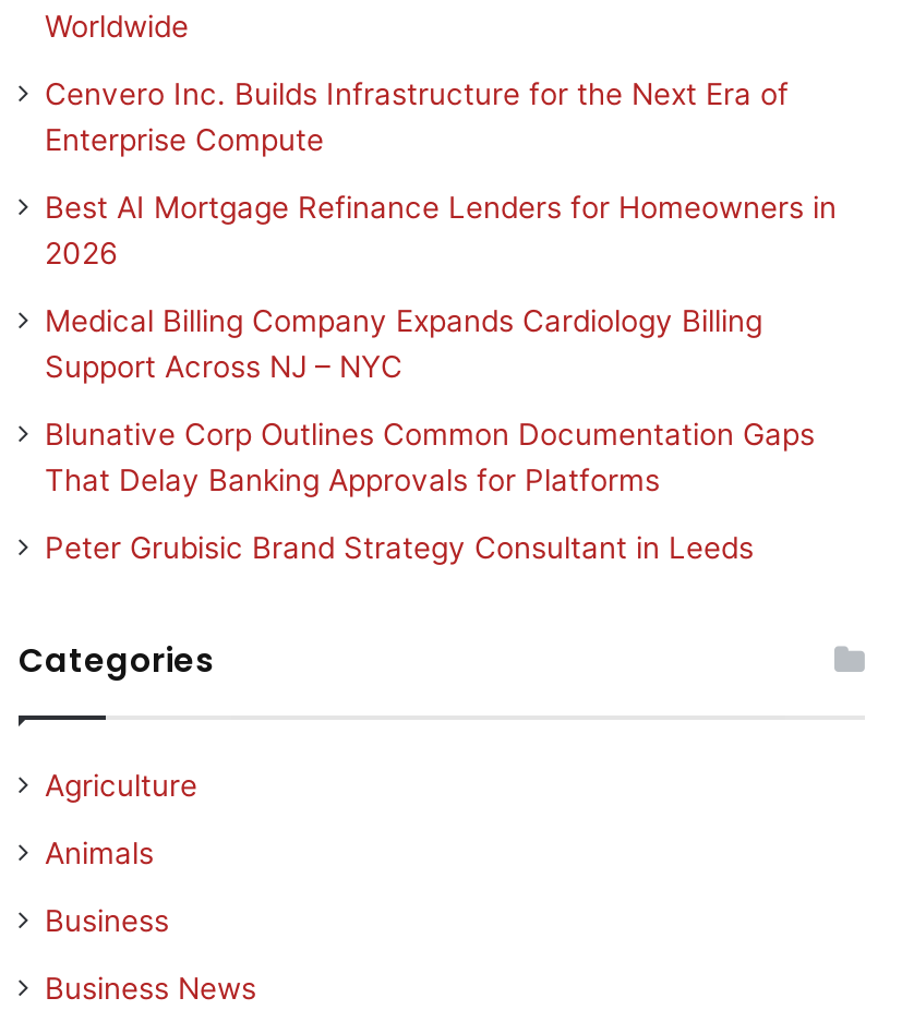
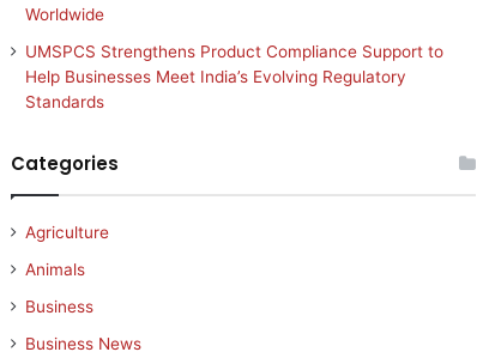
- Cenvero Inc. Builds Infrastructure for the Next Era of
- Enterprise Compute
- Best AI Mortgage Refinance Lenders for Homeowners in
- 2026
- Medical Billing Company Expands Cardiology Billing
- Support Across NJ – NYC
- Blunative Corp Outlines Common Documentation Gaps
- That Delay Banking Approvals for Platforms
- Peter Grubisic Brand Strategy Consultant in Leeds
+ UMSPCS Strengthens Product Compliance Support to
+ Help Businesses Meet India’s Evolving Regulatory
+ Standards
